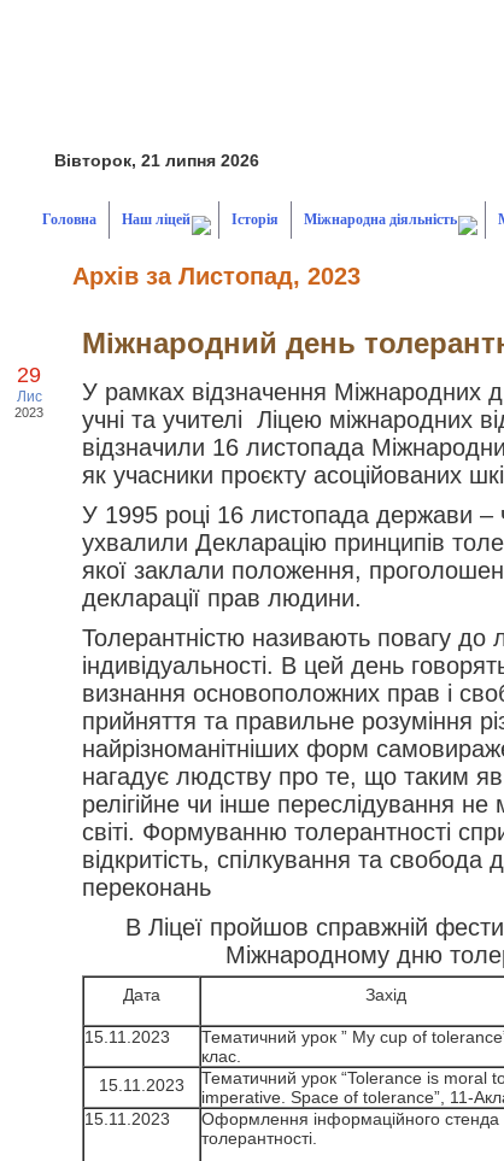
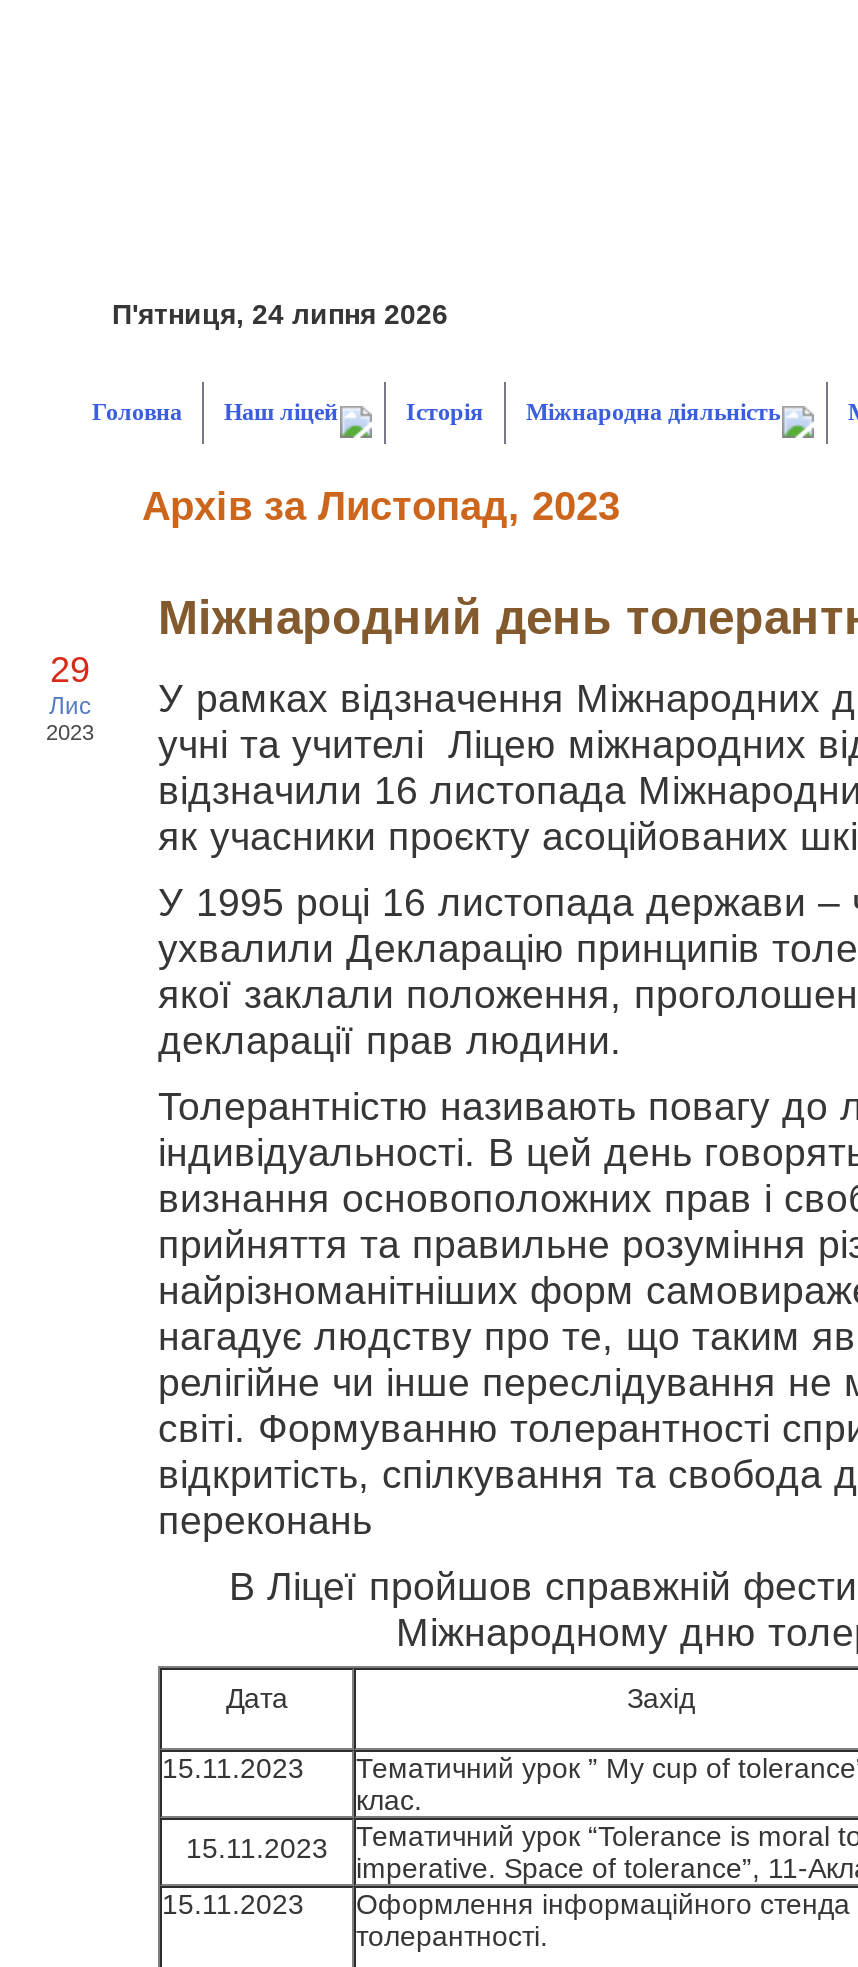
- Вівторок, 21 липня 2026
+ П'ятниця, 24 липня 2026
